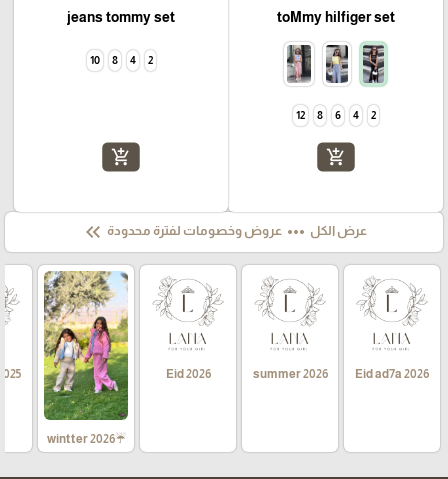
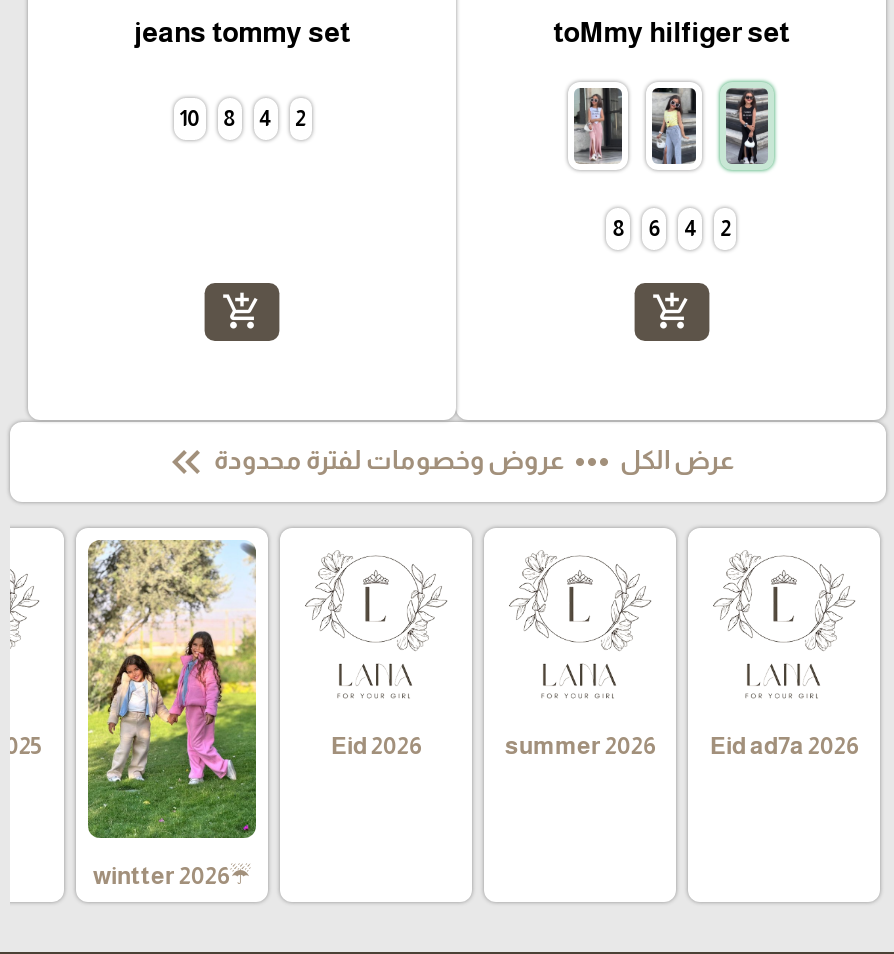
- 12
